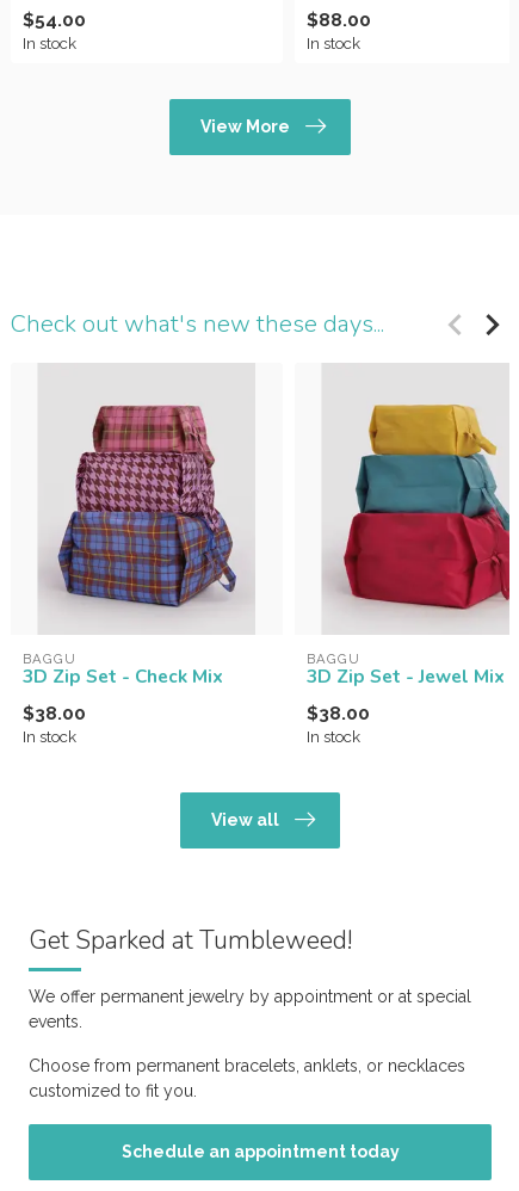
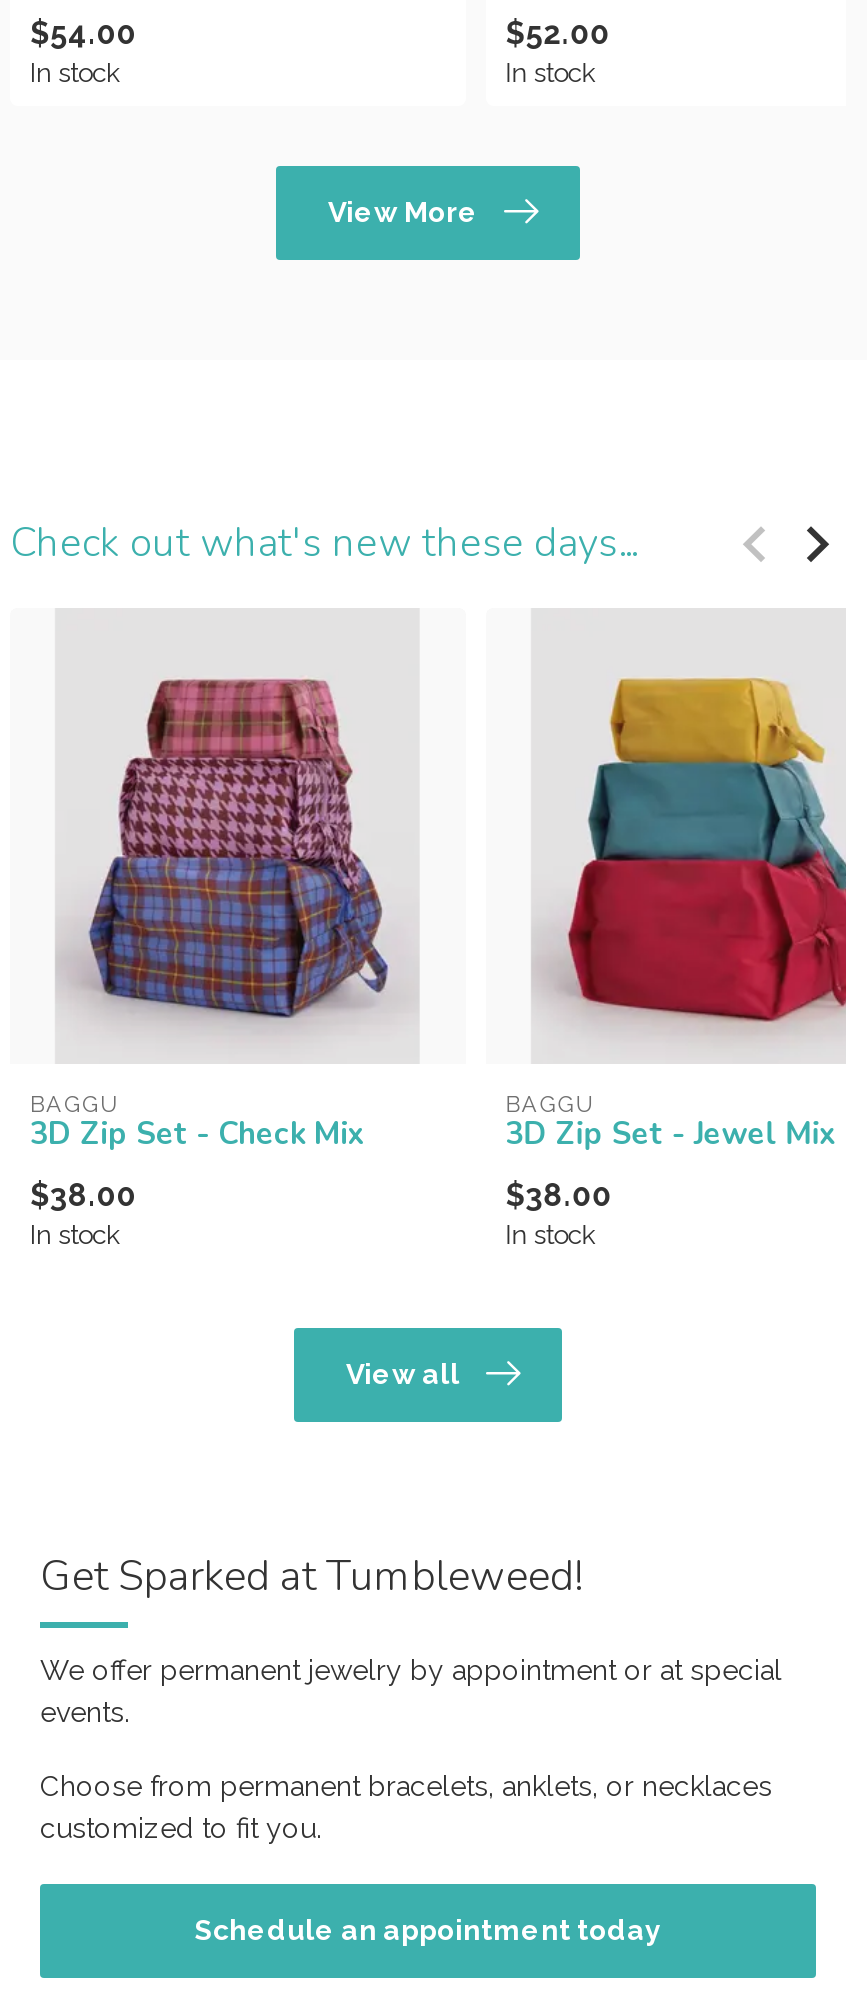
- $88.00
+ $52.00
